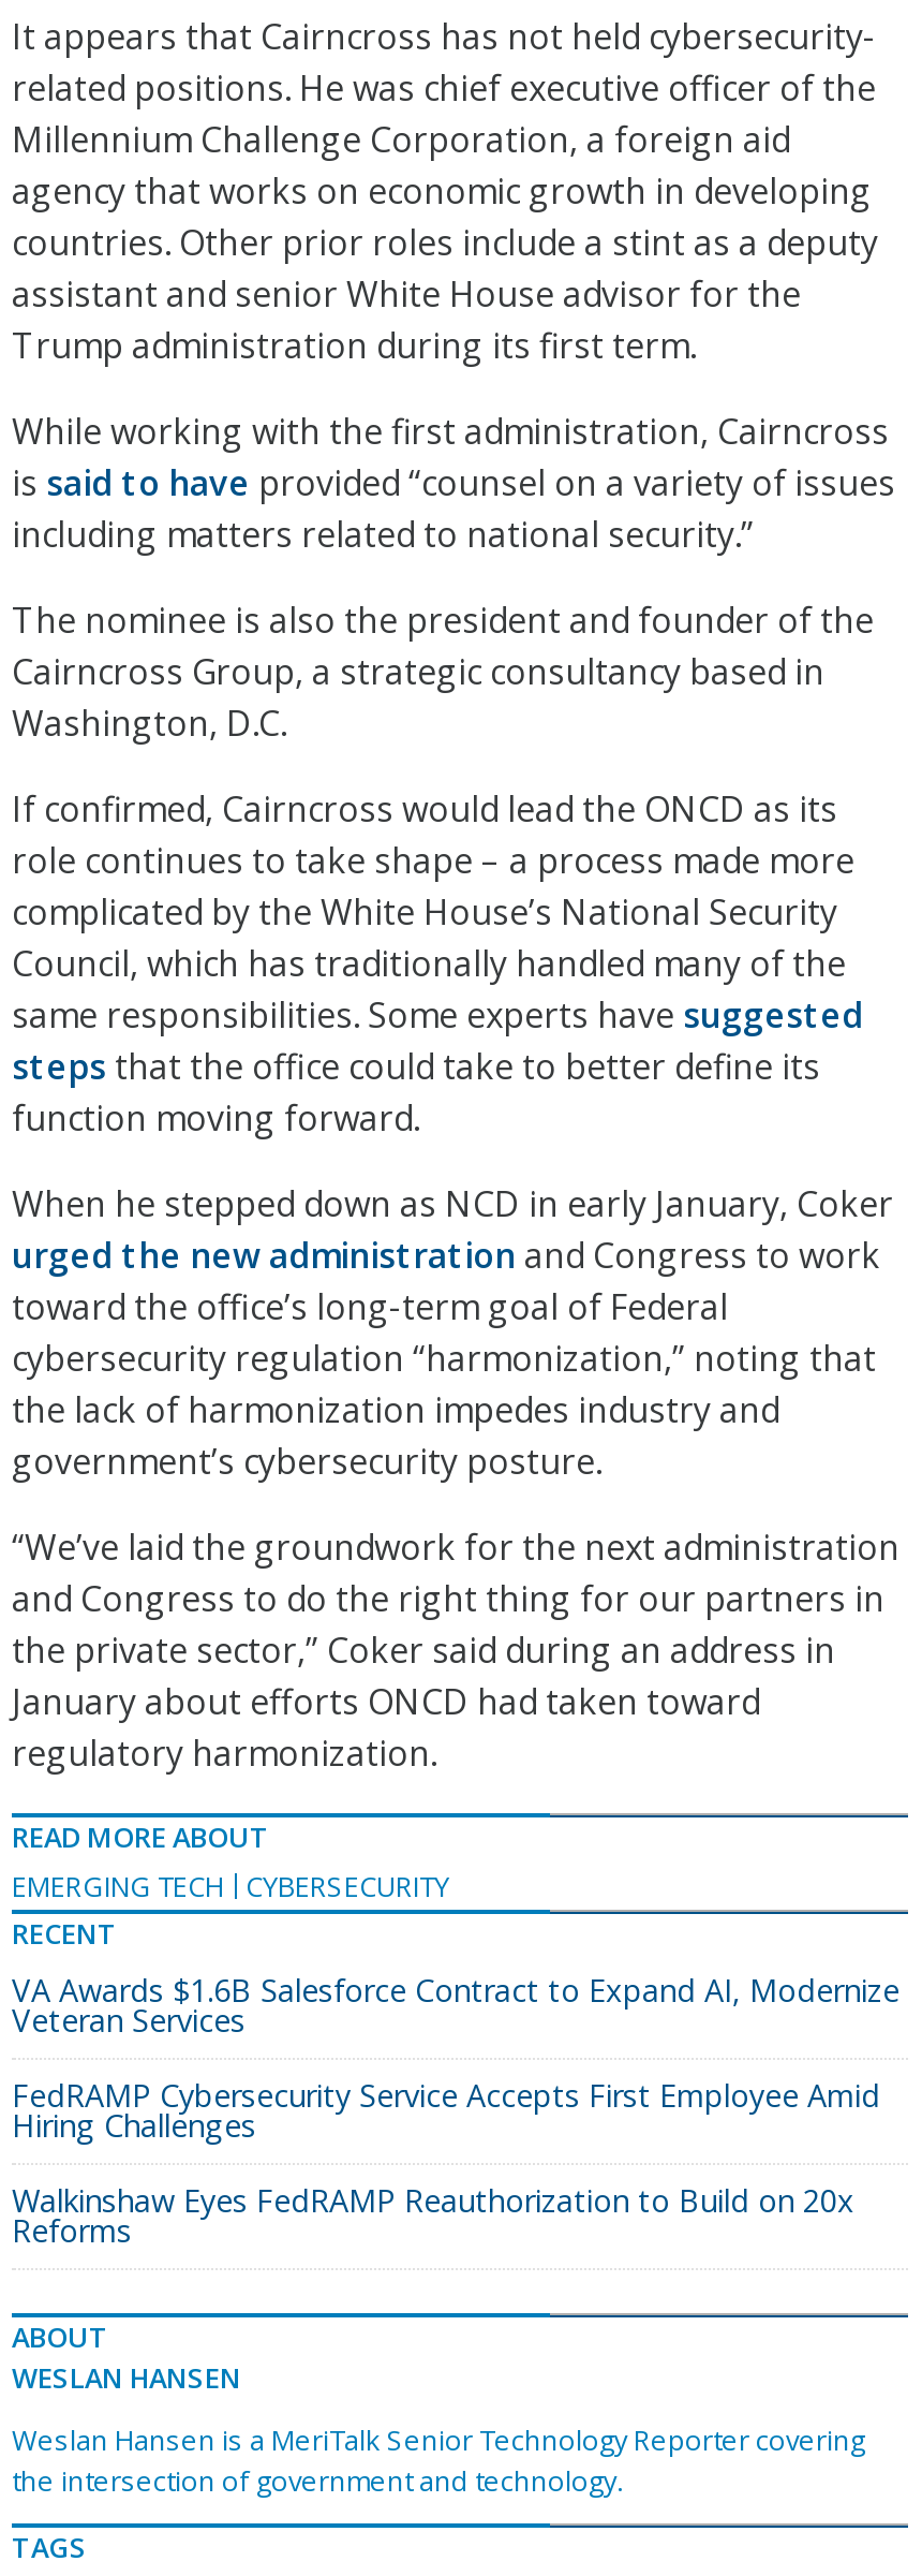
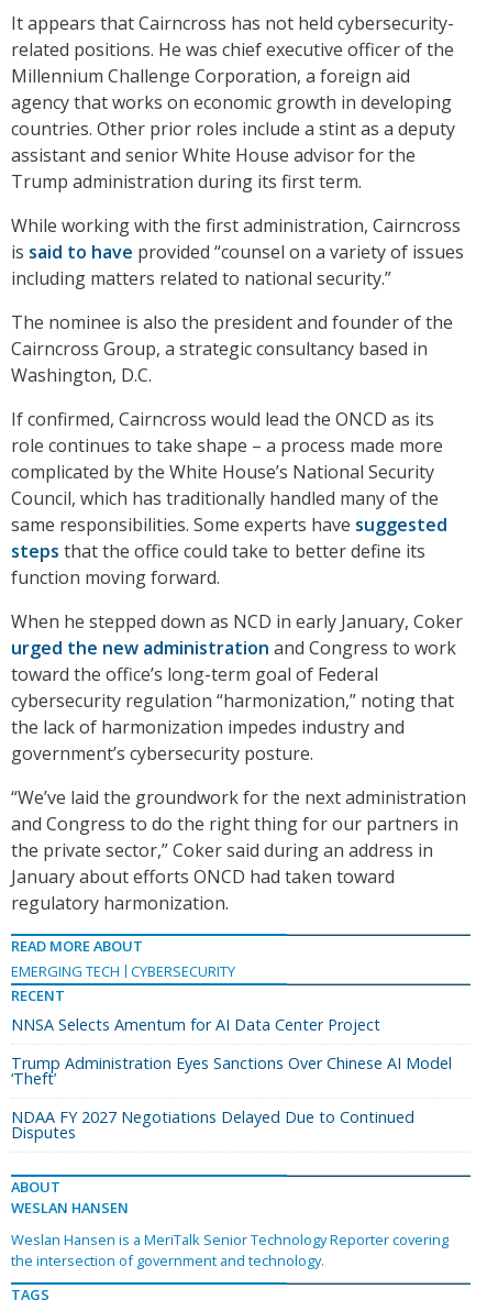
- VA Awards $1.6B Salesforce Contract to Expand AI, Modernize
- Veteran Services
+ NNSA Selects Amentum for AI Data Center Project

- FedRAMP Cybersecurity Service Accepts First Employee Amid
- Hiring Challenges
+ Trump Administration Eyes Sanctions Over Chinese AI Model
+ ‘Theft’

- Walkinshaw Eyes FedRAMP Reauthorization to Build on 20x
- Reforms
+ NDAA FY 2027 Negotiations Delayed Due to Continued
+ Disputes
